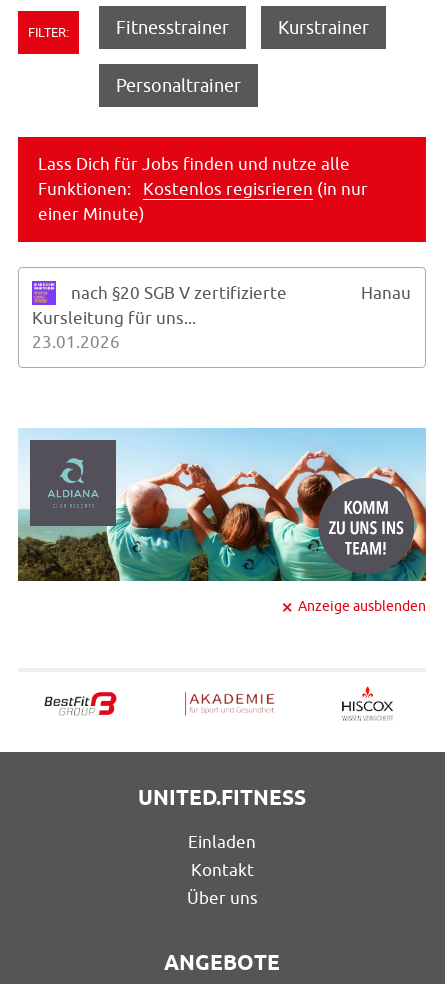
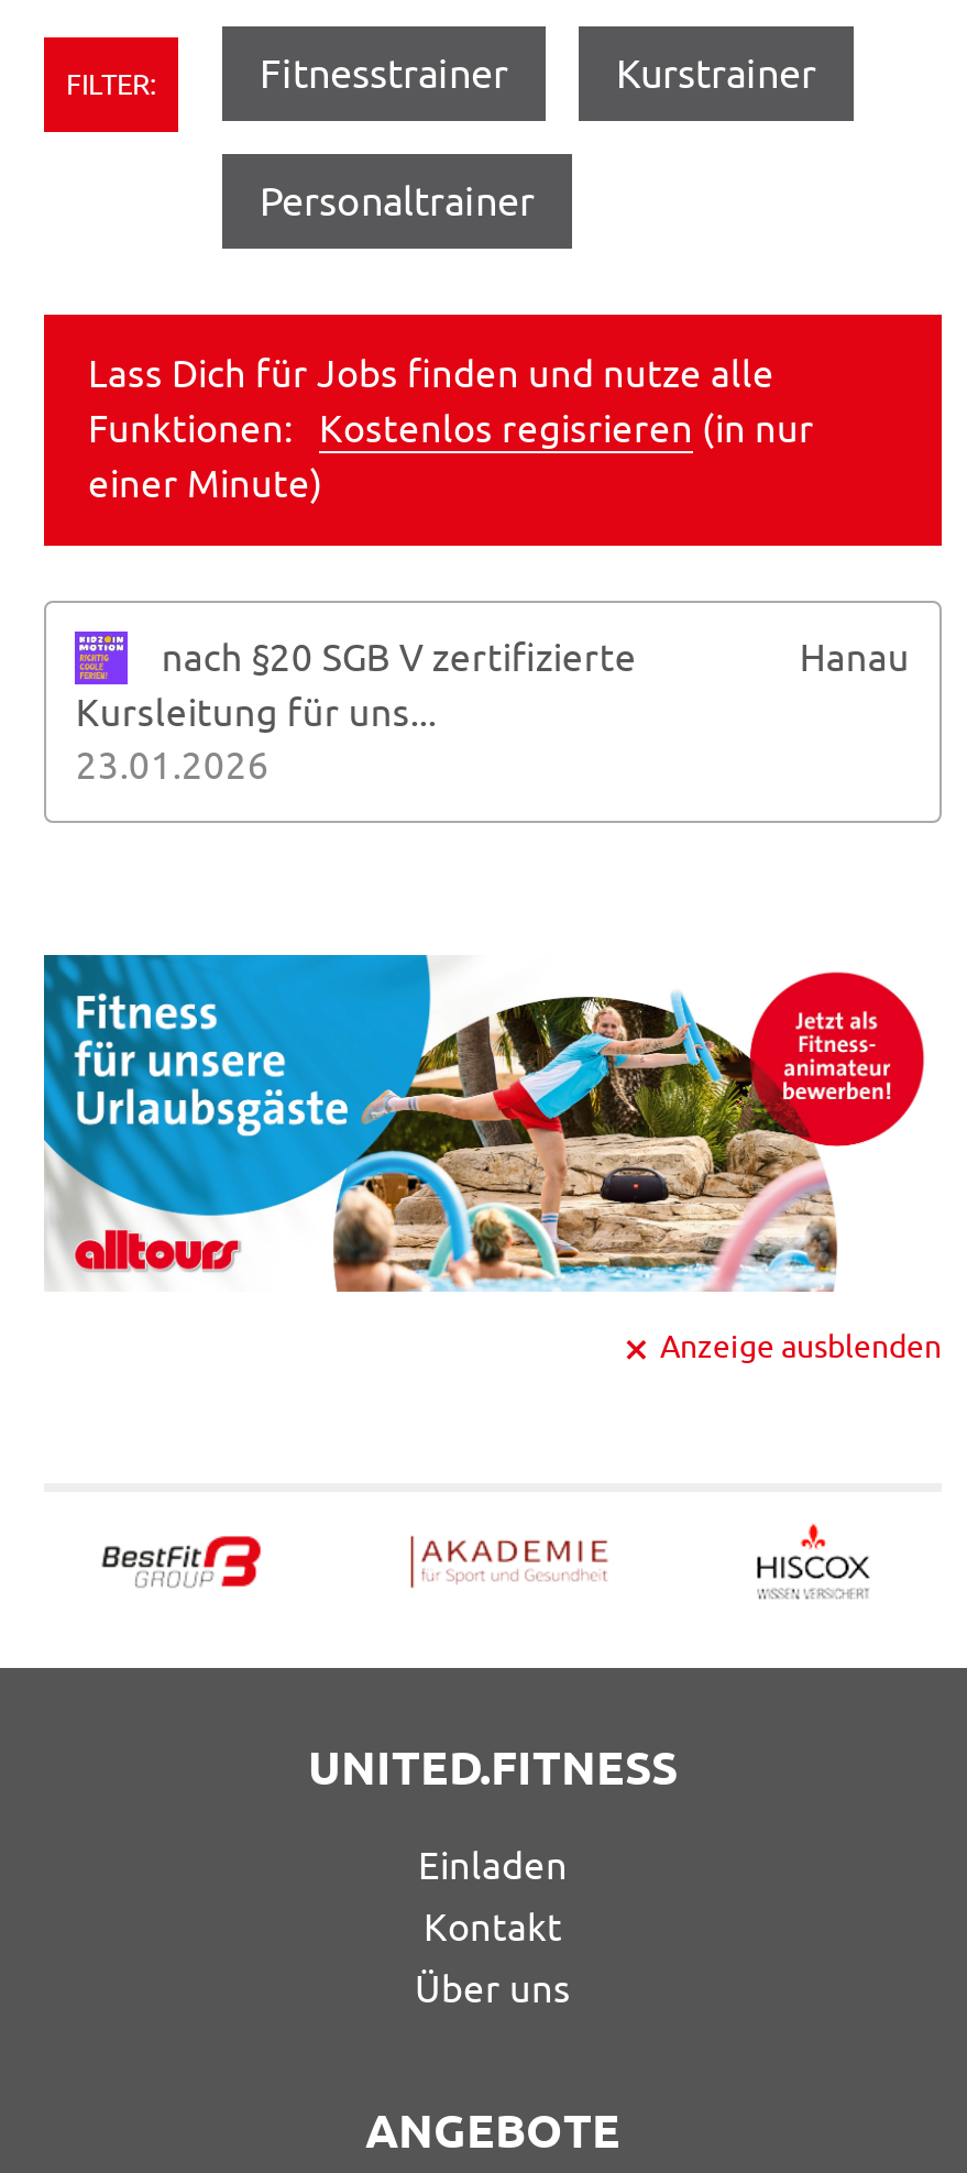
- [image]
+ [image]
